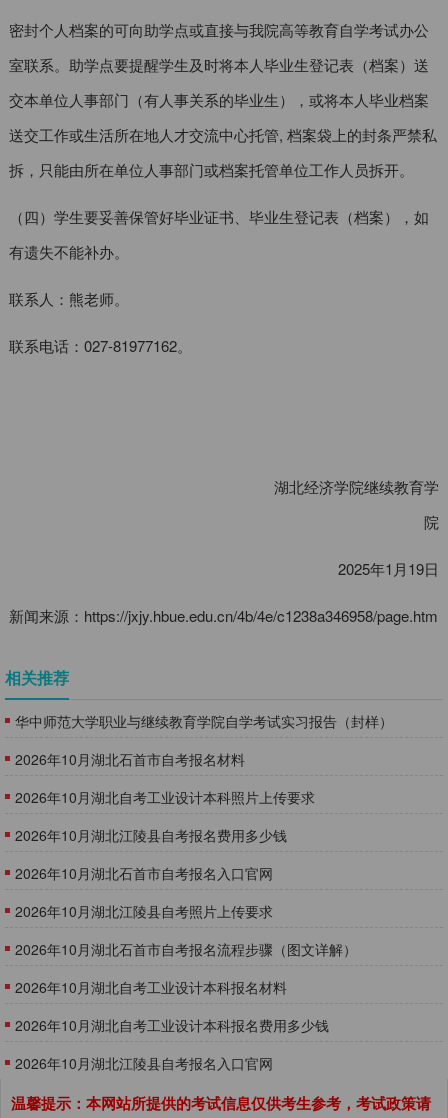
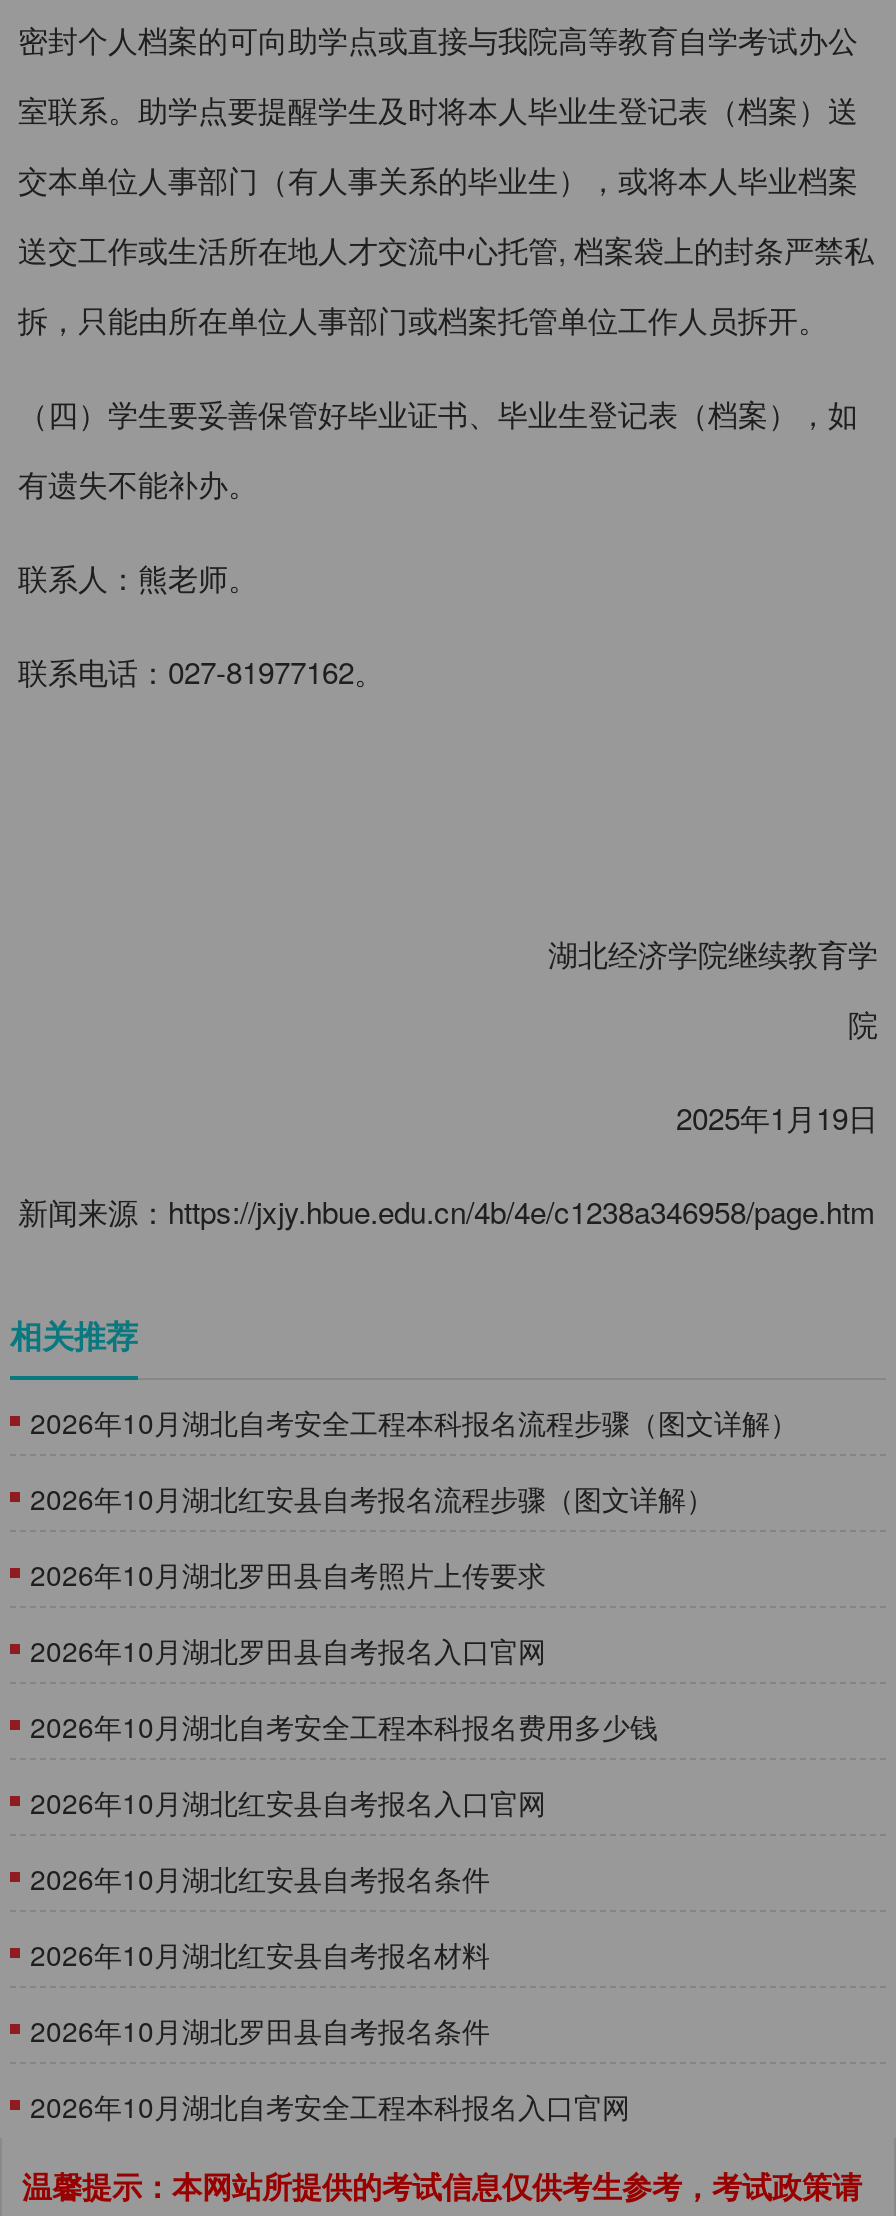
- 华中师范大学职业与继续教育学院自学考试实习报告（封样）
+ 2026年10月湖北自考安全工程本科报名流程步骤（图文详解）

- 2026年10月湖北石首市自考报名材料
+ 2026年10月湖北红安县自考报名流程步骤（图文详解）

- 2026年10月湖北自考工业设计本科照片上传要求
+ 2026年10月湖北罗田县自考照片上传要求

- 2026年10月湖北江陵县自考报名费用多少钱
+ 2026年10月湖北罗田县自考报名入口官网

- 2026年10月湖北石首市自考报名入口官网
+ 2026年10月湖北自考安全工程本科报名费用多少钱

- 2026年10月湖北江陵县自考照片上传要求
+ 2026年10月湖北红安县自考报名入口官网

- 2026年10月湖北石首市自考报名流程步骤（图文详解）
+ 2026年10月湖北红安县自考报名条件

- 2026年10月湖北自考工业设计本科报名材料
+ 2026年10月湖北红安县自考报名材料

- 2026年10月湖北自考工业设计本科报名费用多少钱
+ 2026年10月湖北罗田县自考报名条件

- 2026年10月湖北江陵县自考报名入口官网
+ 2026年10月湖北自考安全工程本科报名入口官网
